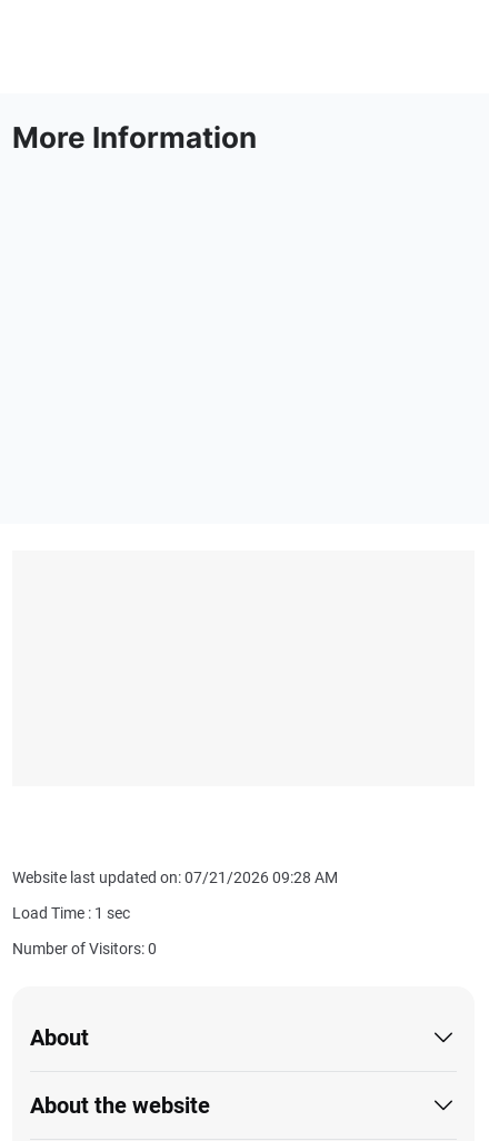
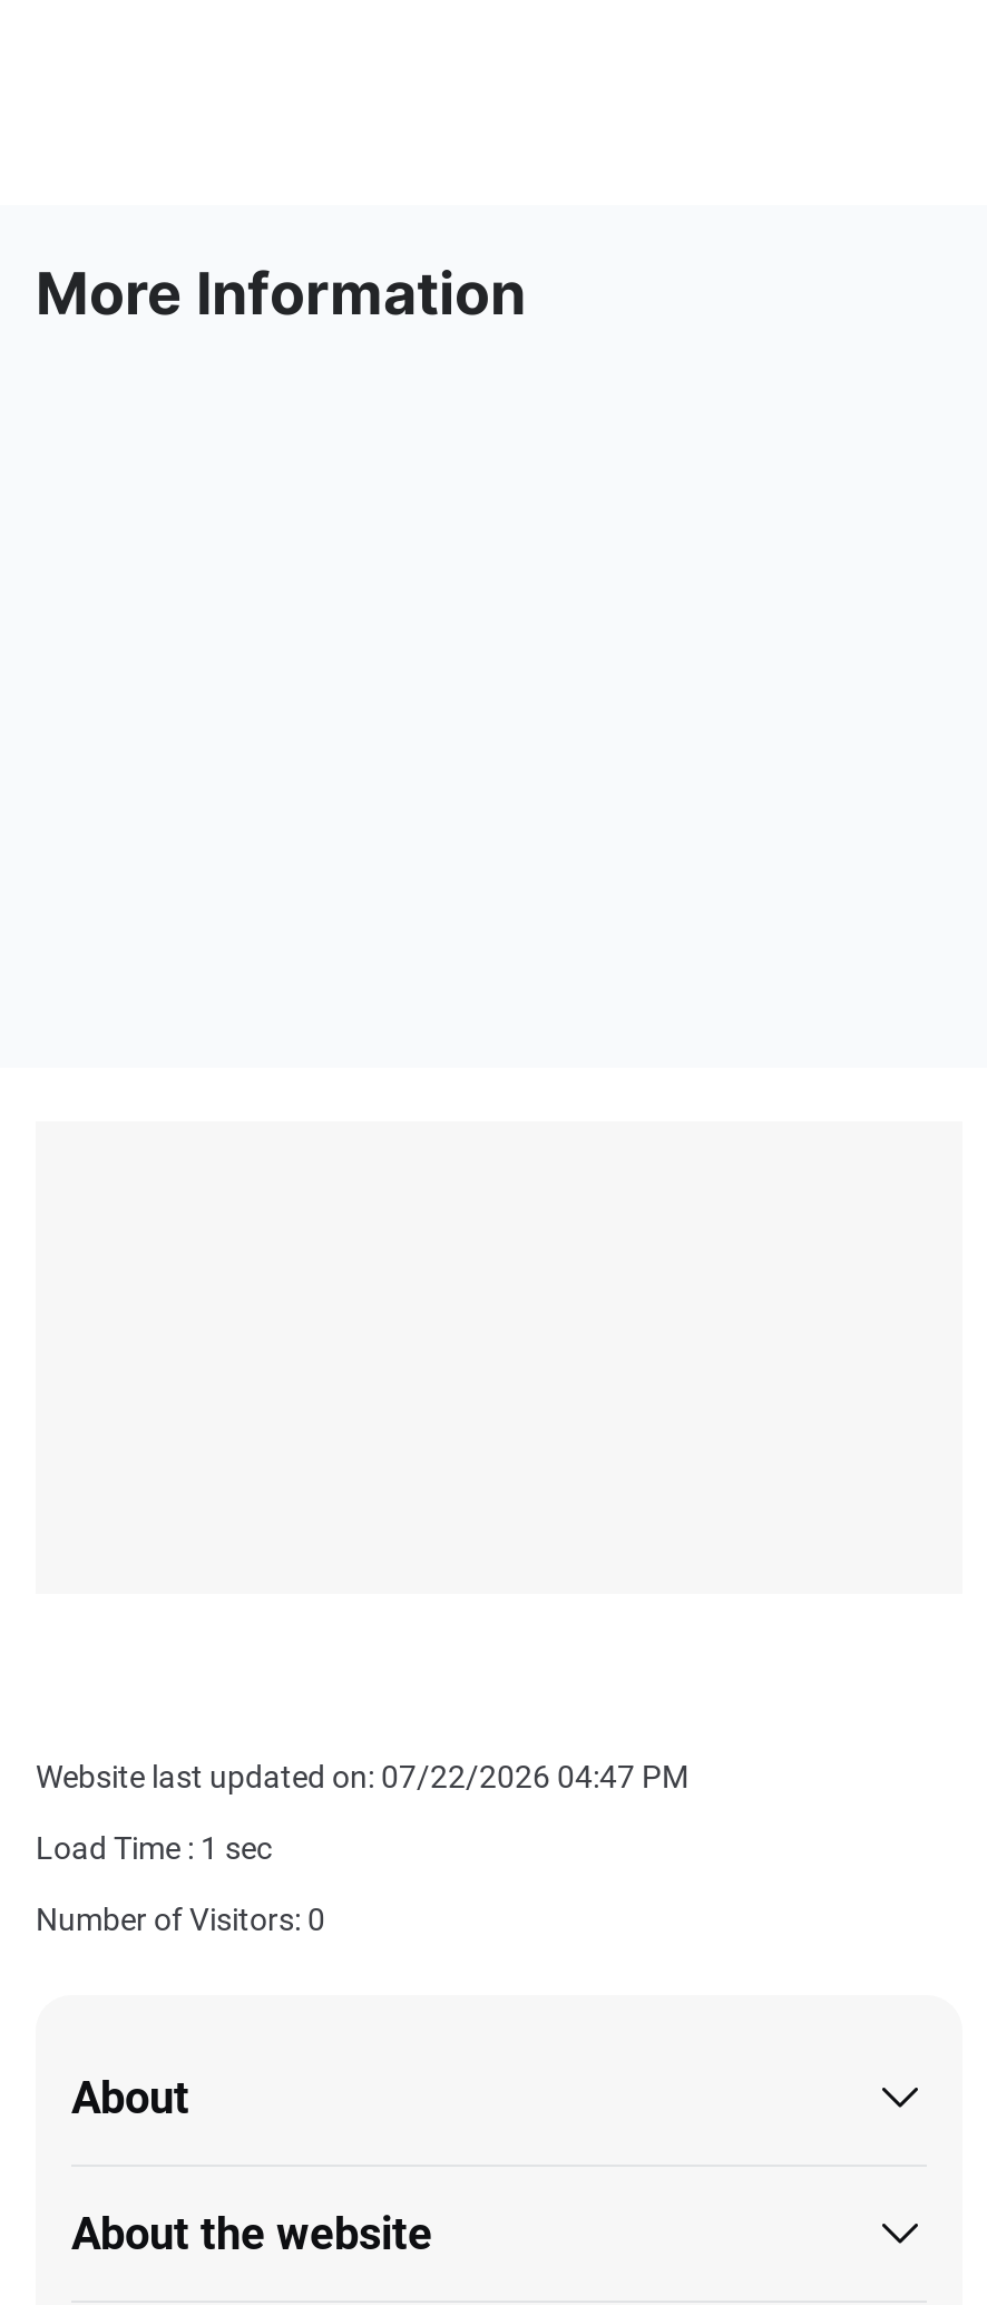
- Website last updated on: 07/21/2026 09:28 AM
+ Website last updated on: 07/22/2026 04:47 PM
